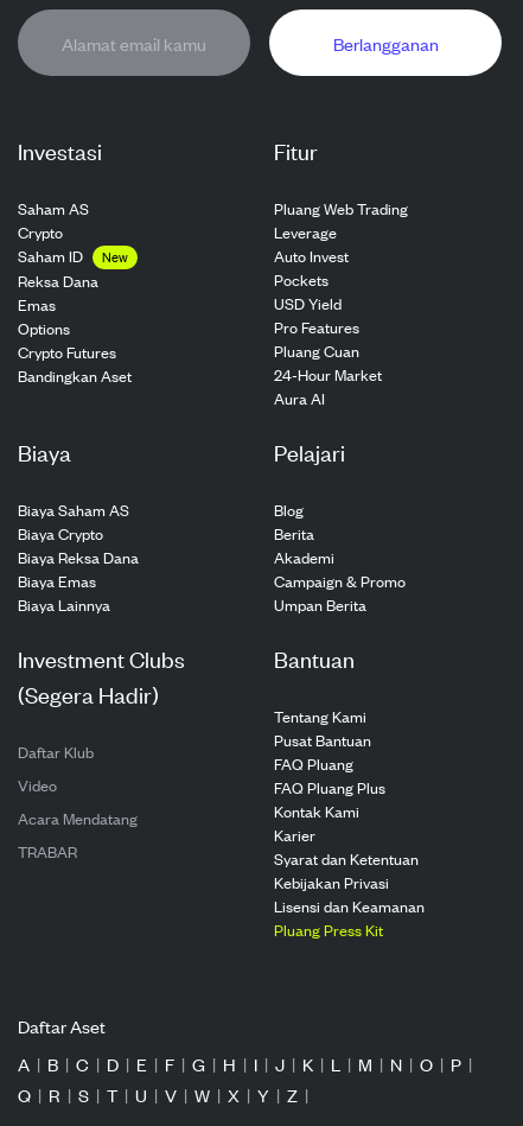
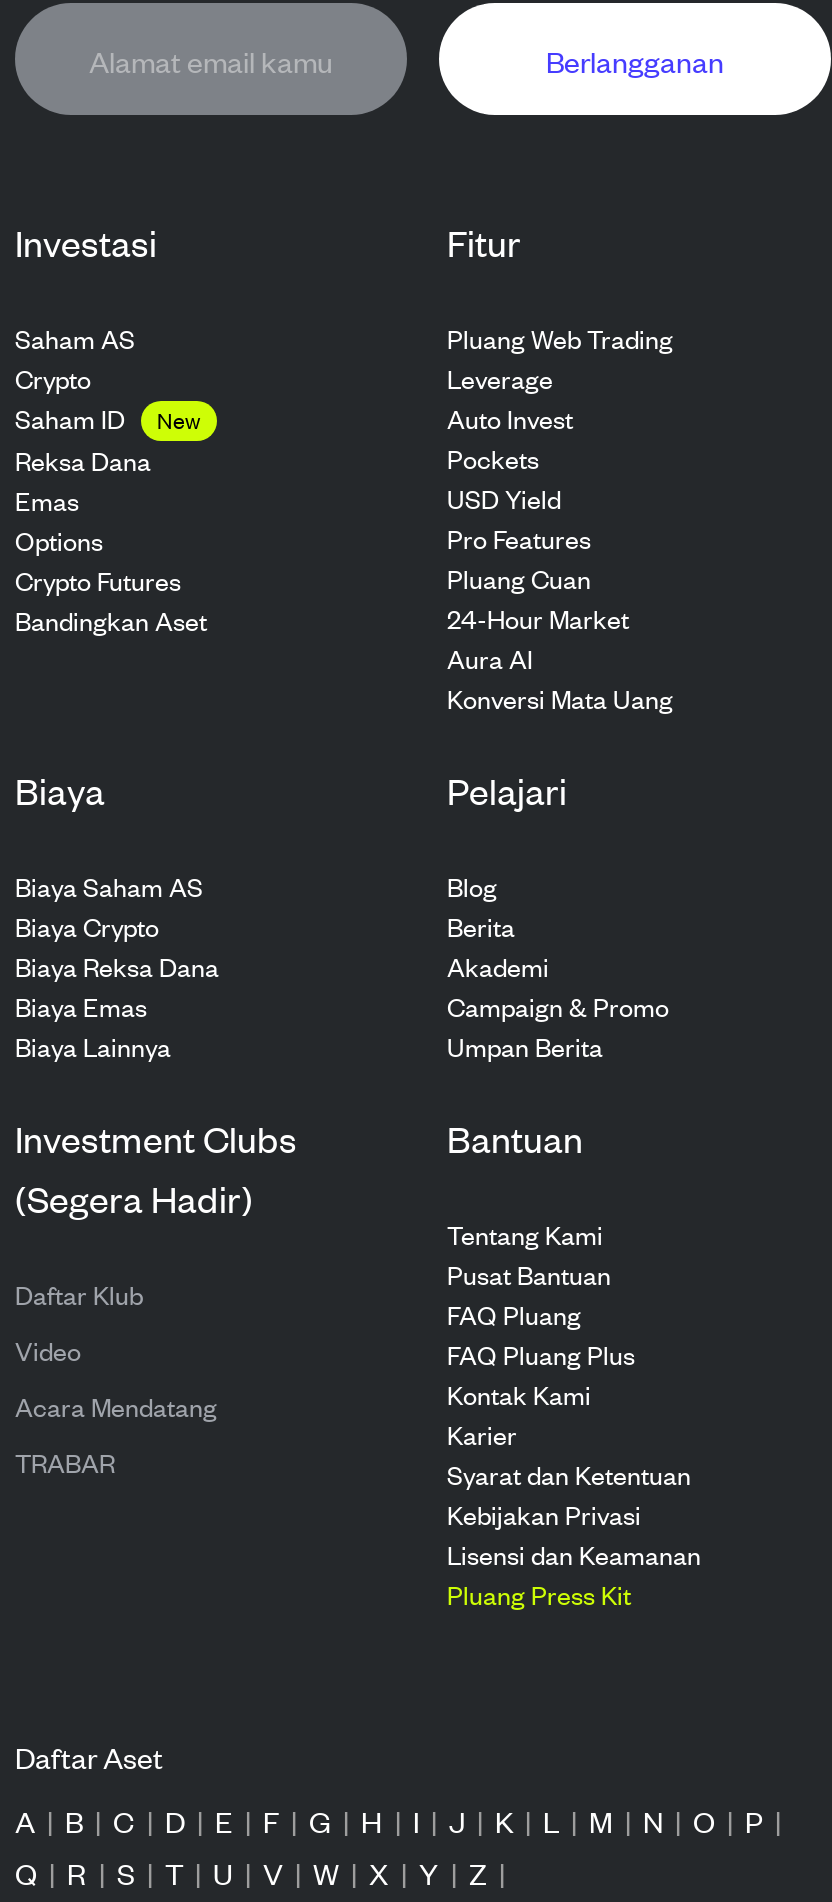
+ Konversi Mata Uang
